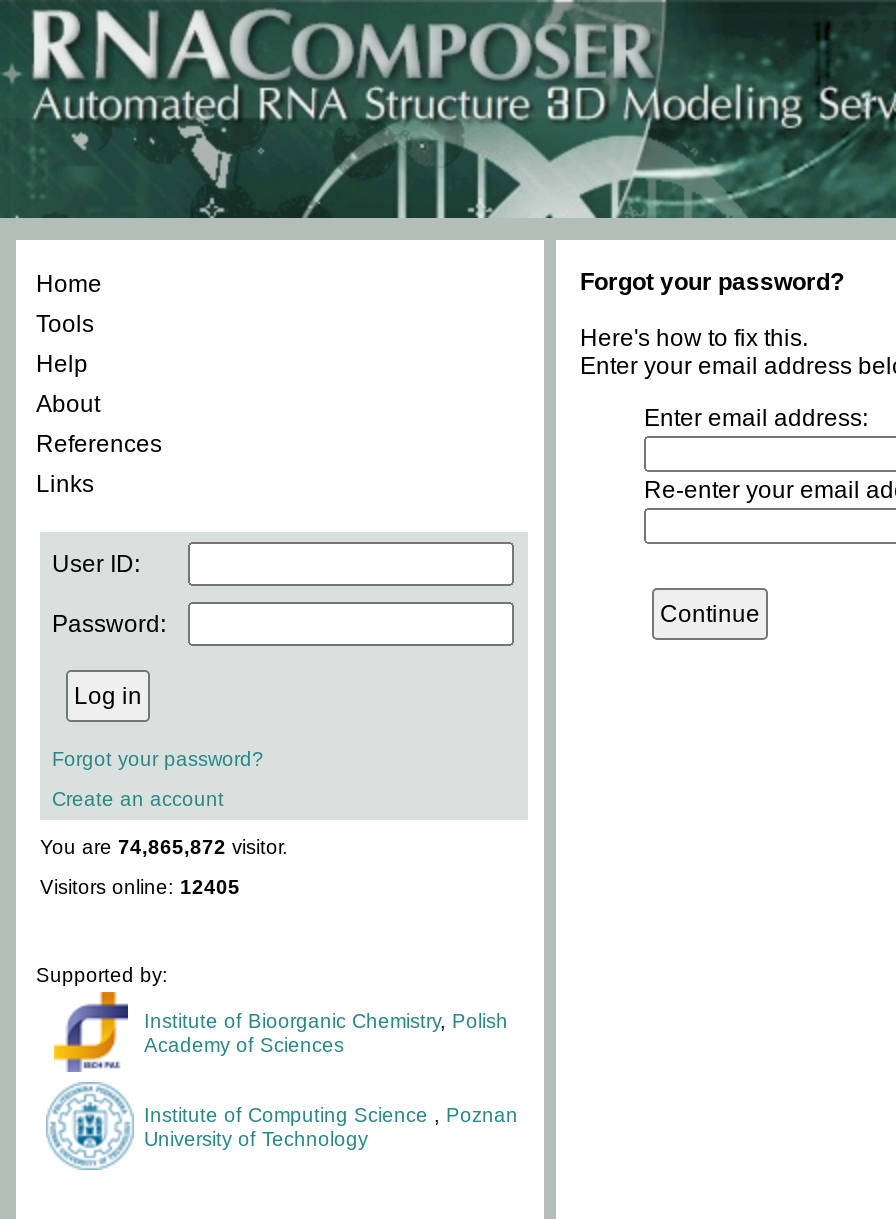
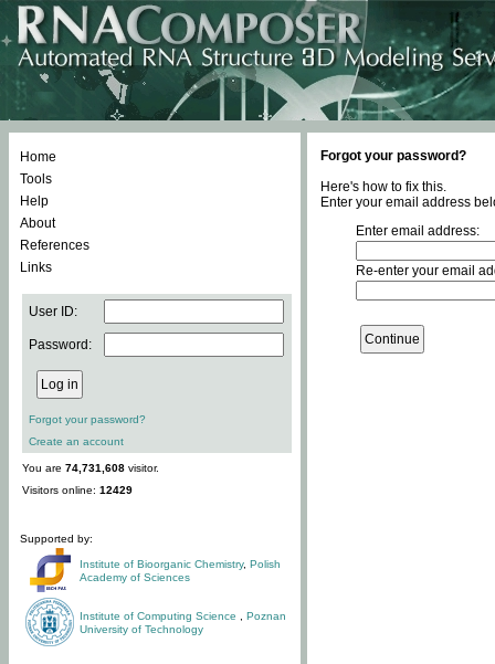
- You are 74,865,872 visitor.
+ You are 74,731,608 visitor.

- Visitors online: 12405
+ Visitors online: 12429
